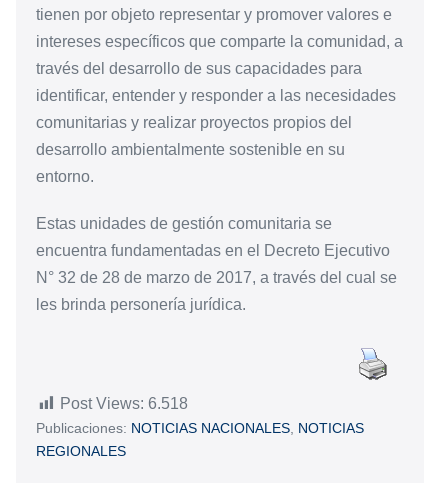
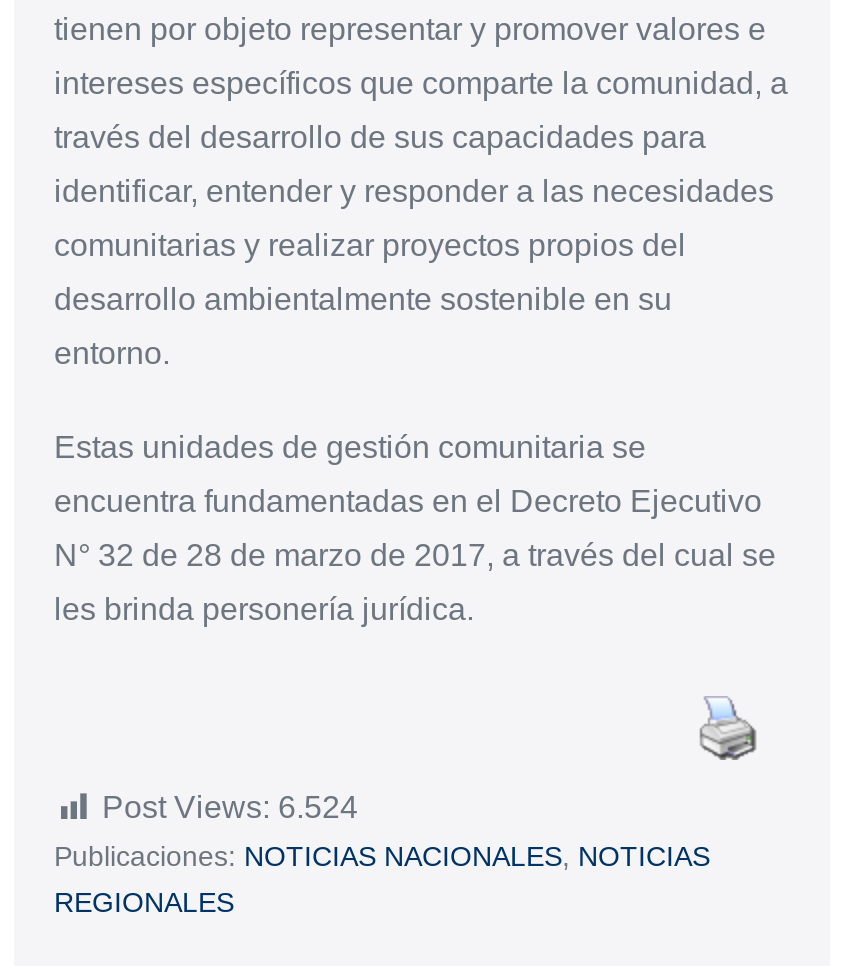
- Post Views: 6.518
+ Post Views: 6.524
